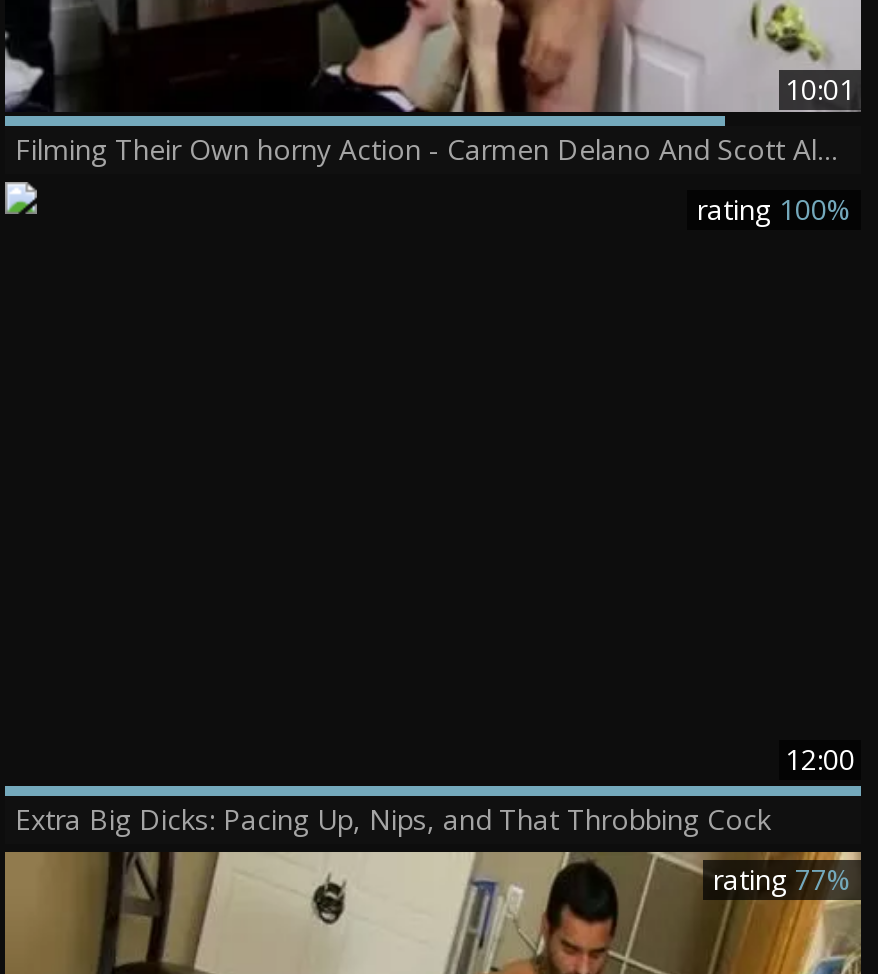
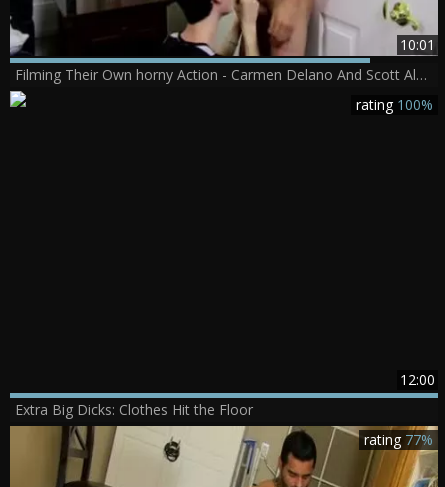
- Extra Big Dicks: Pacing Up, Nips, and That Throbbing Cock
+ Extra Big Dicks: Clothes Hit the Floor
